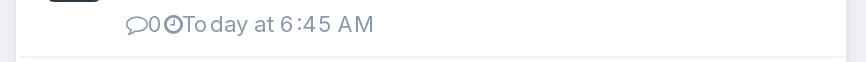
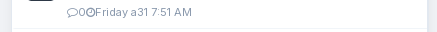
- 0 Today at 6:45 AM
+ 0 Friday a31 7:51 AM
